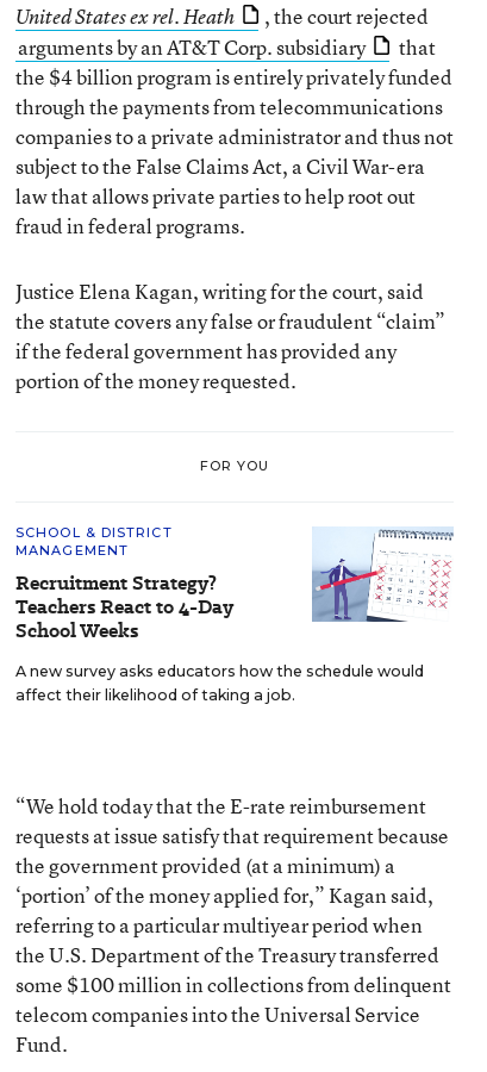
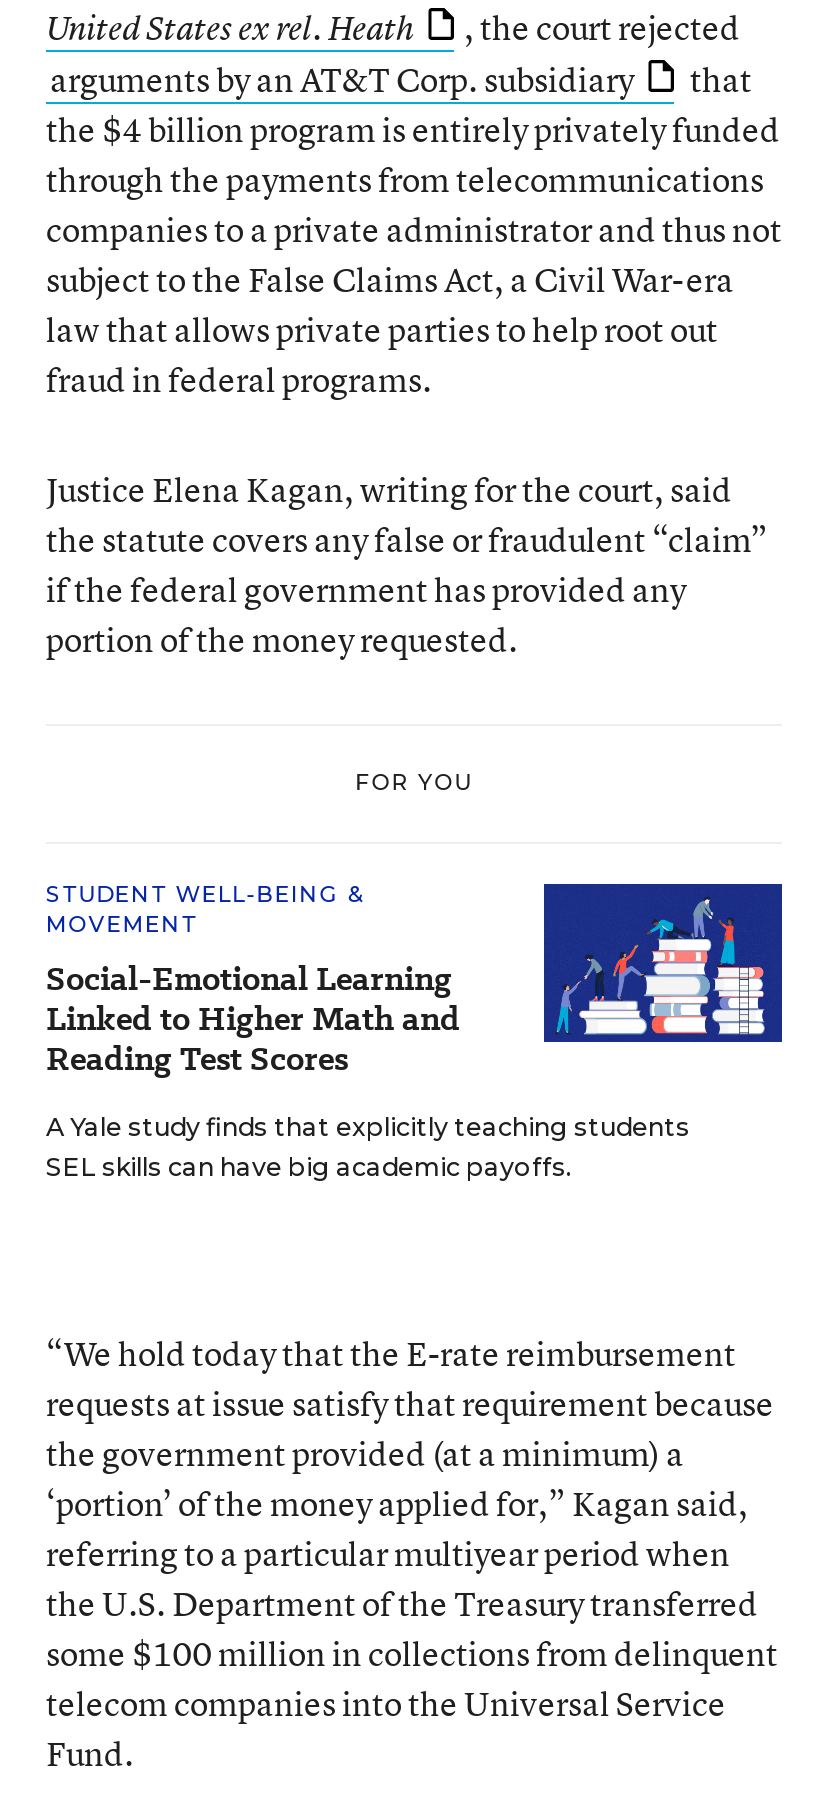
- SCHOOL & DISTRICT
- MANAGEMENT
- Recruitment Strategy?
- Teachers React to 4-Day
- School Weeks
+ STUDENT WELL-BEING &
+ MOVEMENT
+ Social-Emotional Learning
+ Linked to Higher Math and
+ Reading Test Scores

- [image]
- A new survey asks educators how the schedule would
- affect their likelihood of taking a job.
+ [image]
+ A Yale study finds that explicitly teaching students
+ SEL skills can have big academic payoffs.
